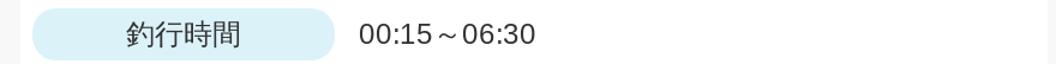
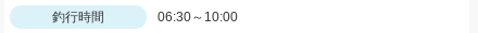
- 00:15～06:30
+ 06:30～10:00
